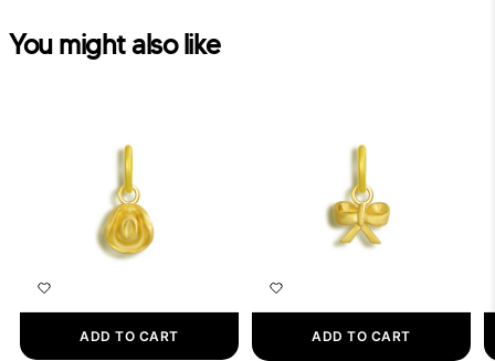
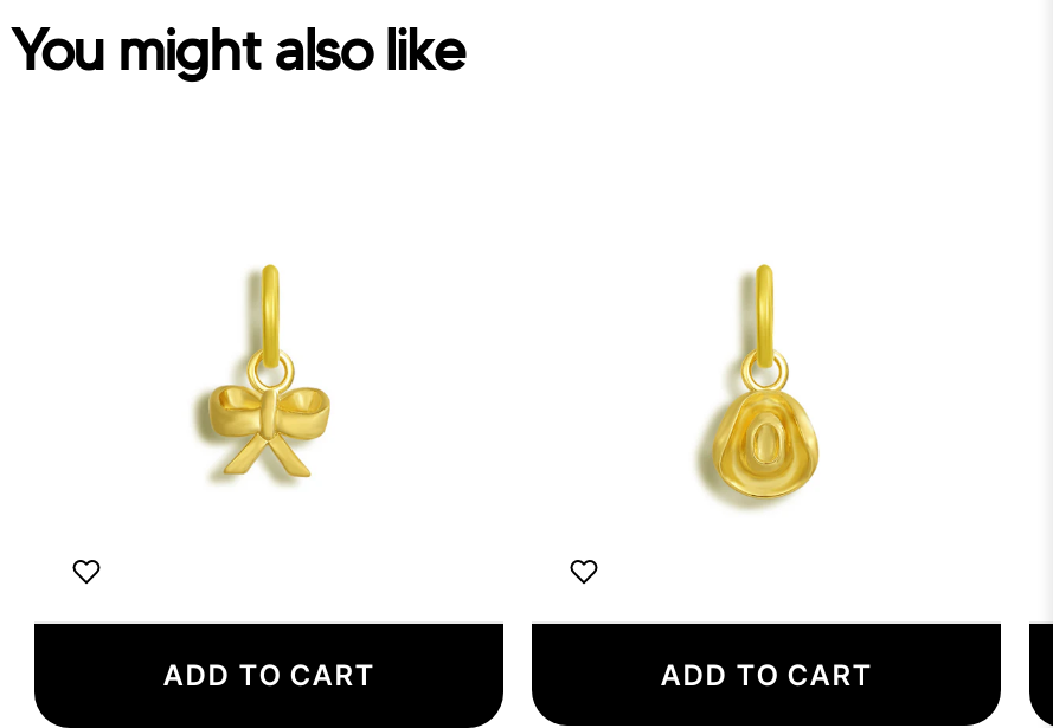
- [image]
+ [image]

- [image]
+ [image]
